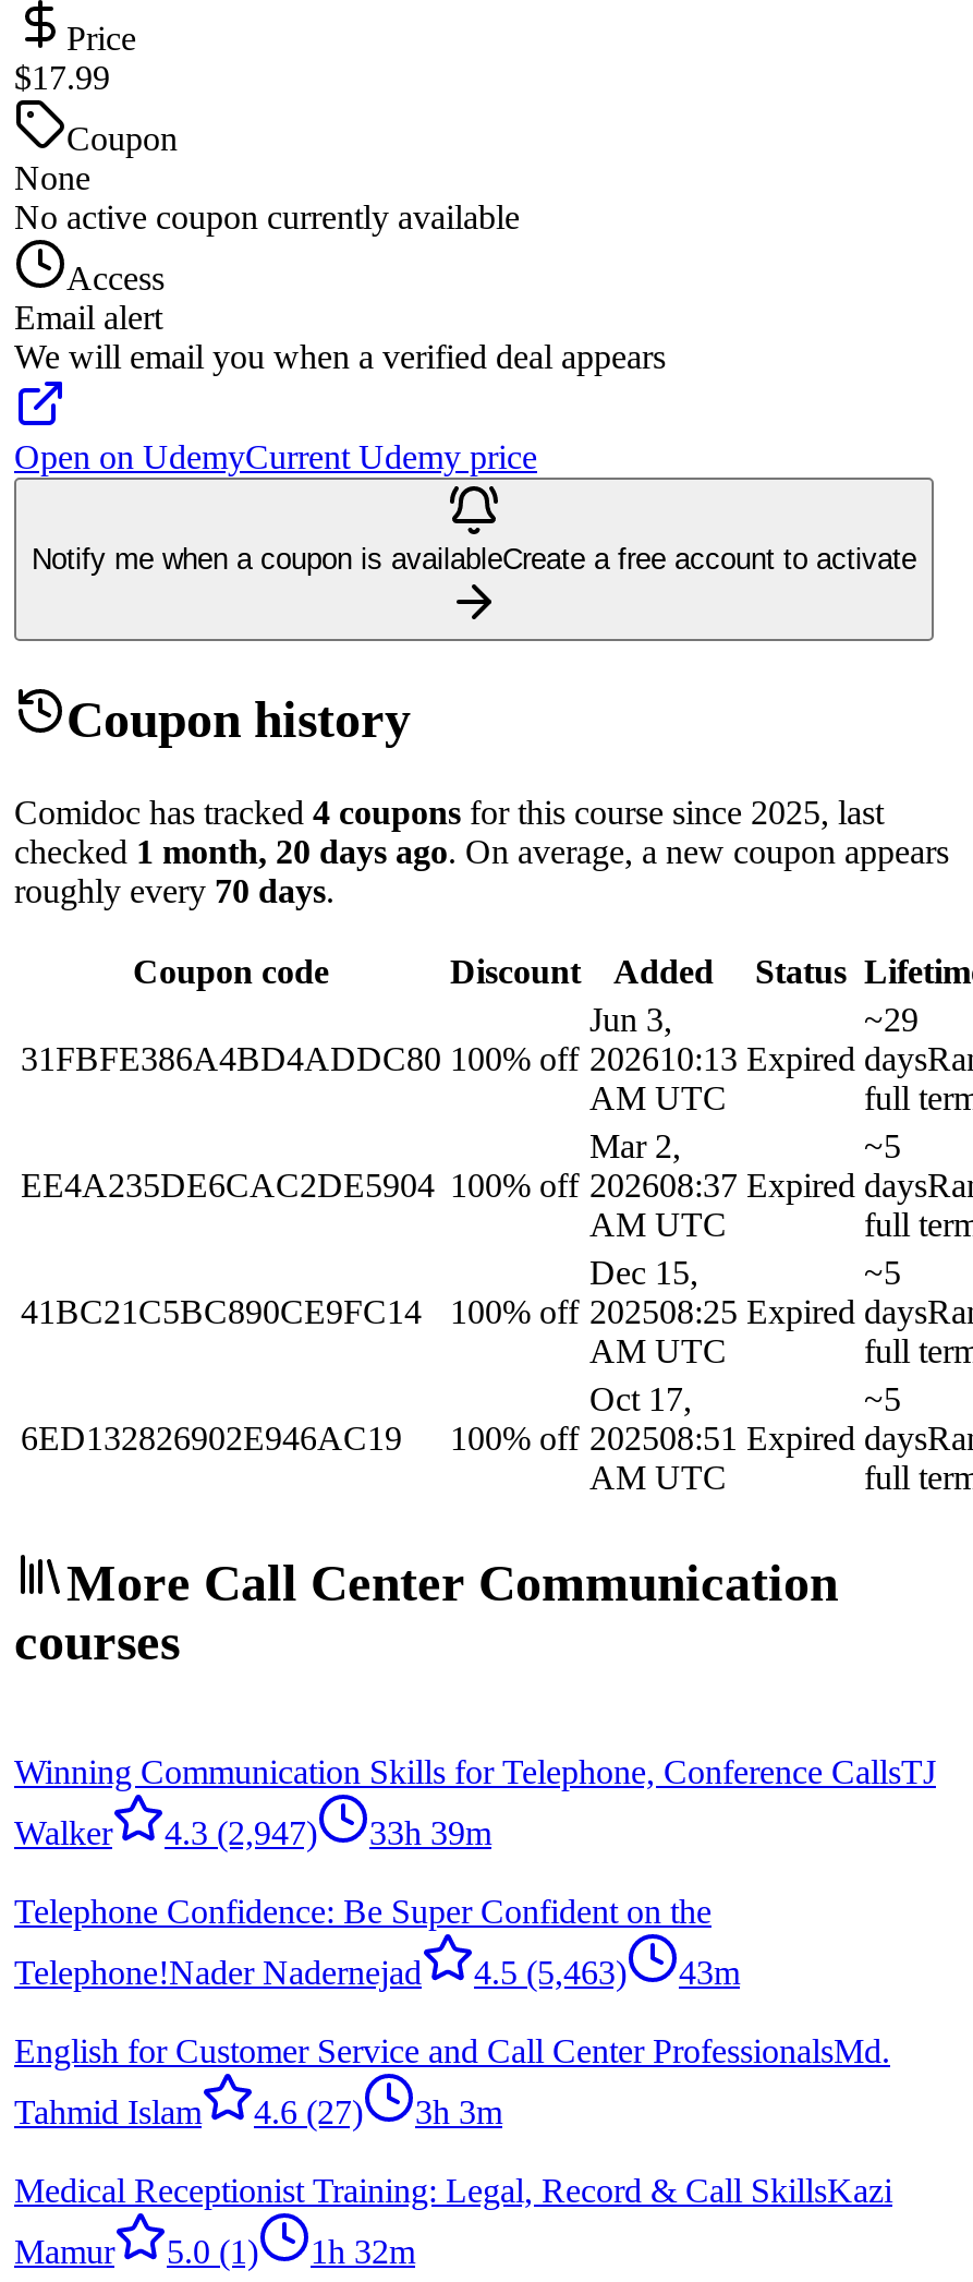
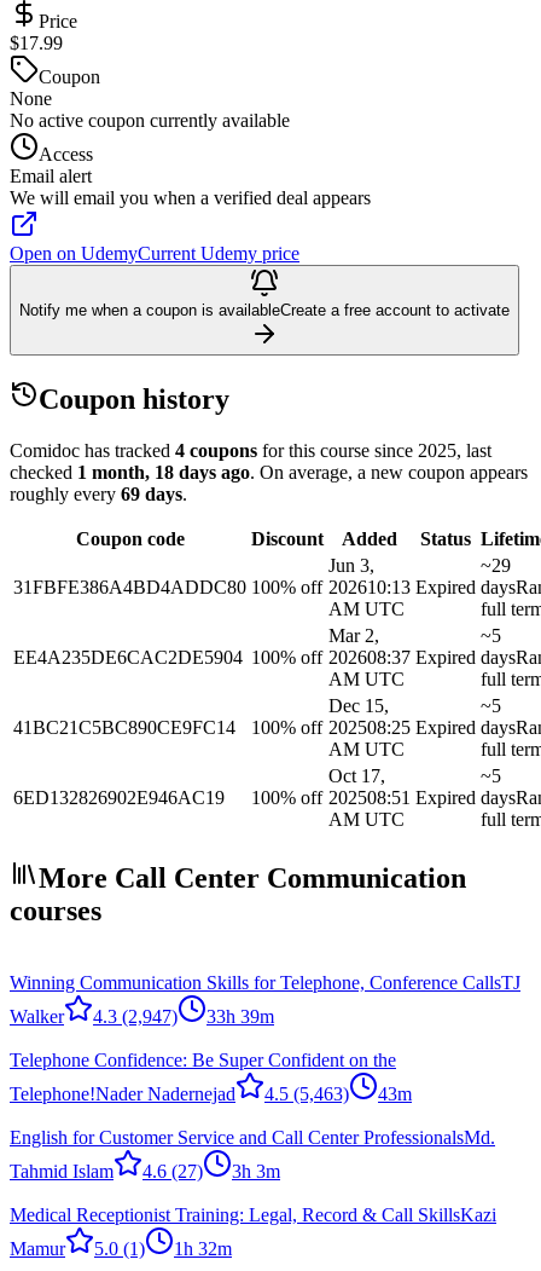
- checked 1 month, 20 days ago. On average, a new coupon appears
+ checked 1 month, 18 days ago. On average, a new coupon appears

- roughly every 70 days.
+ roughly every 69 days.
